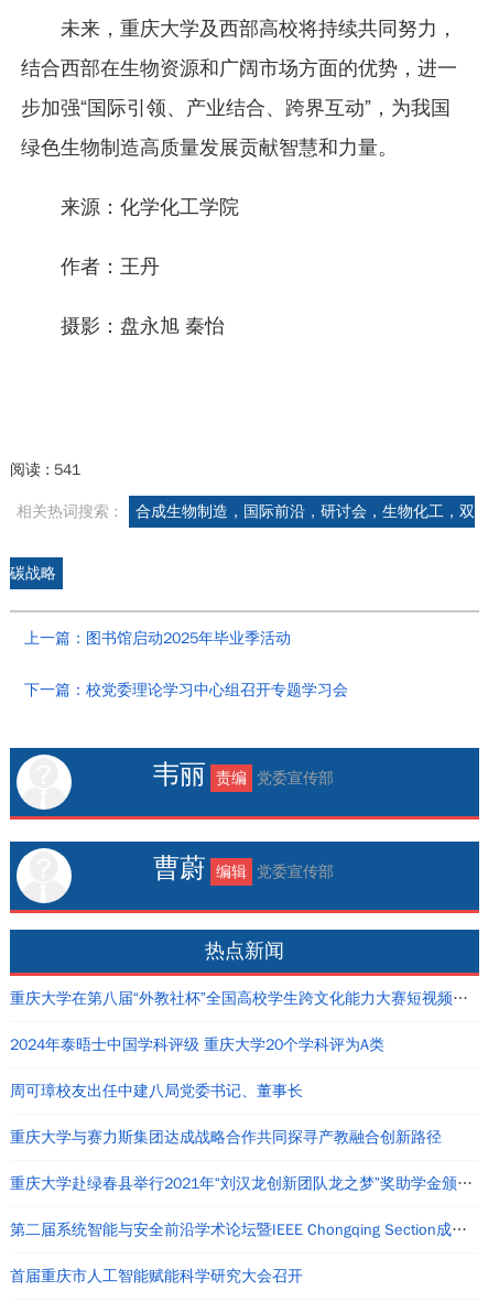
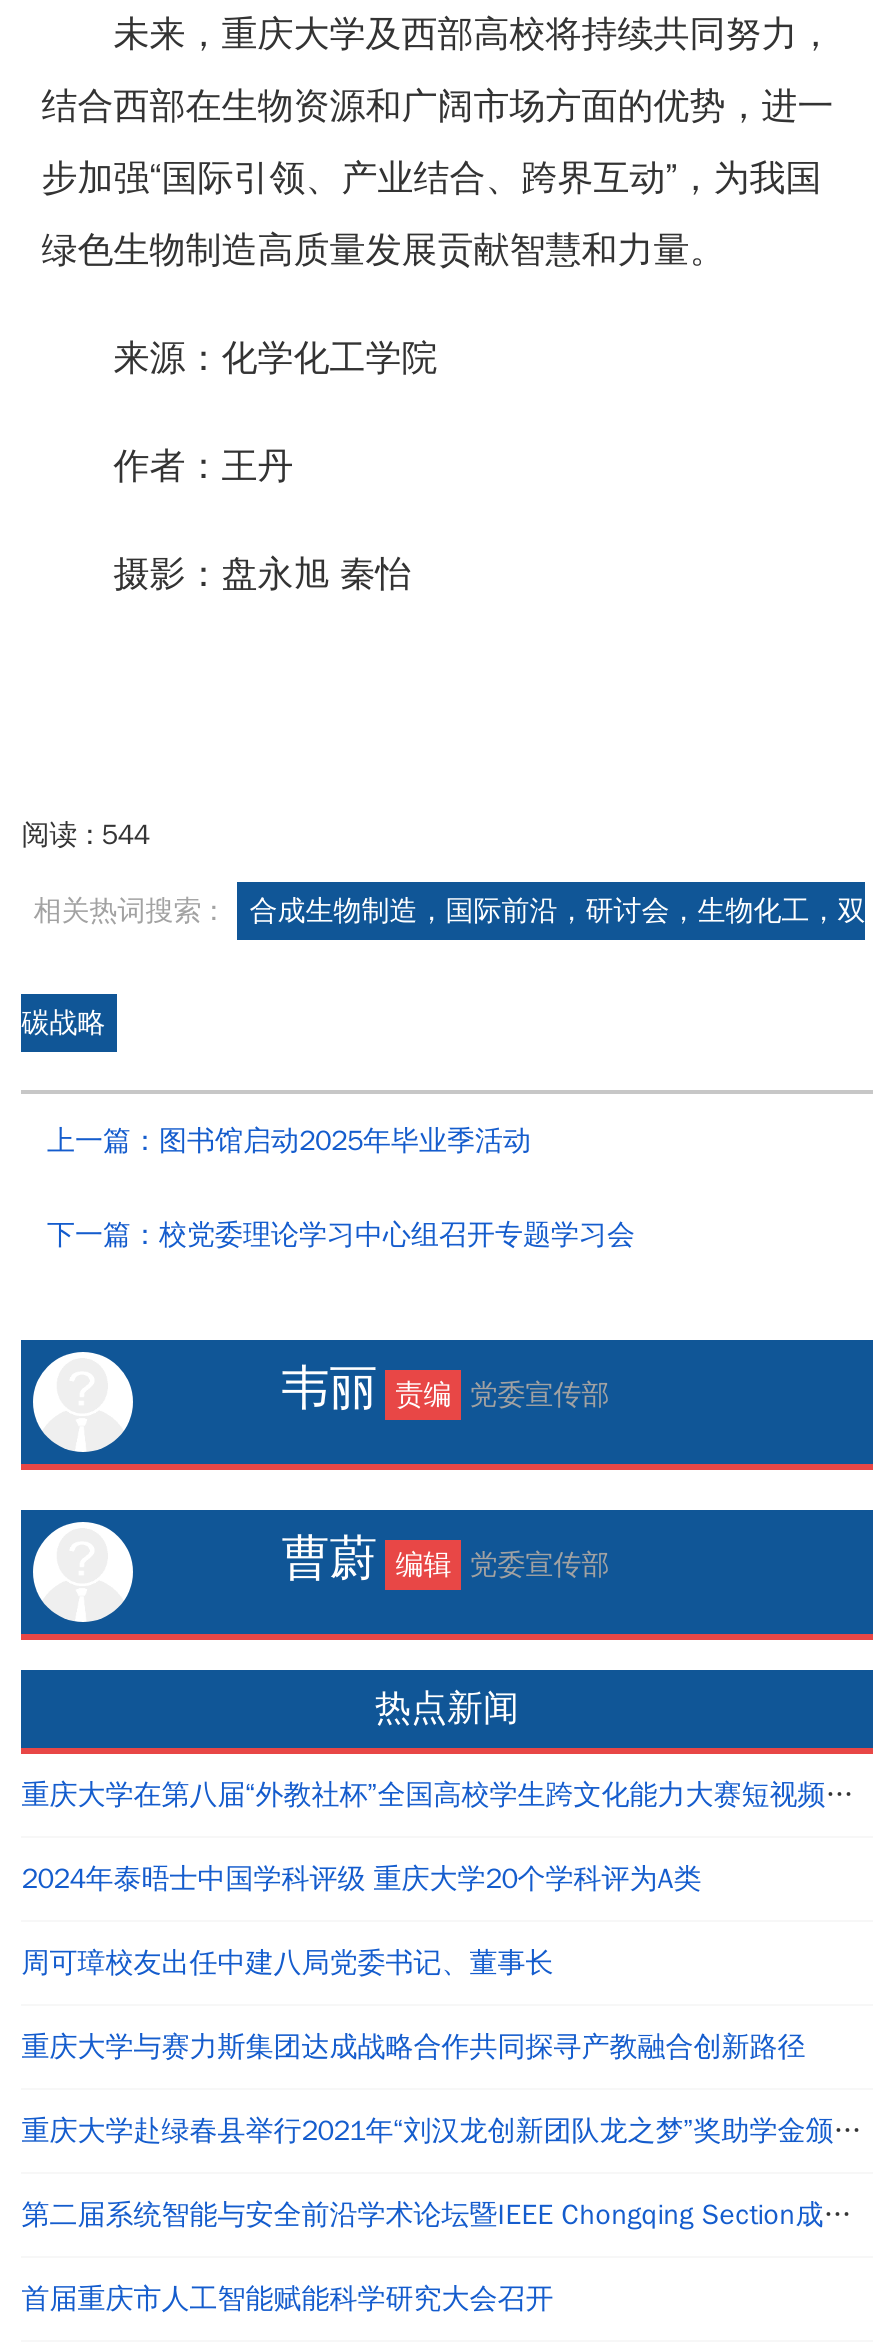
- 阅读 : 541
+ 阅读 : 544
